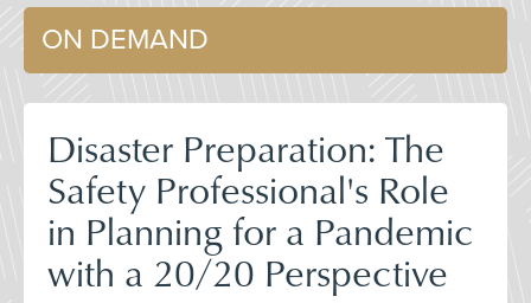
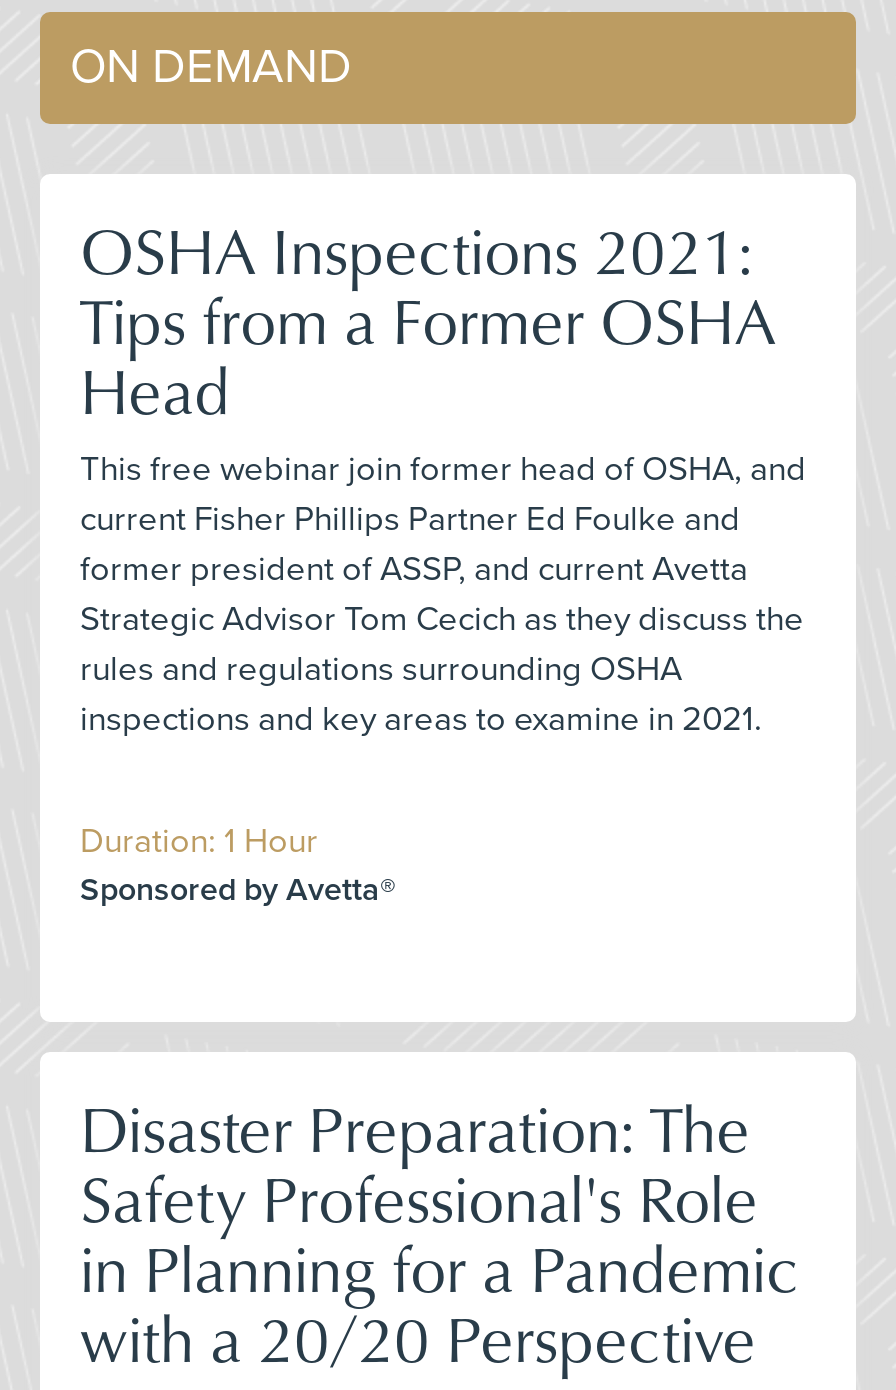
+ OSHA Inspections 2021:
+ Tips from a Former OSHA
+ Head
+ This free webinar join former head of OSHA, and
+ current Fisher Phillips Partner Ed Foulke and
+ former president of ASSP, and current Avetta
+ Strategic Advisor Tom Cecich as they discuss the
+ rules and regulations surrounding OSHA
+ inspections and key areas to examine in 2021.
+ Duration: 1 Hour
+ Sponsored by Avetta®
